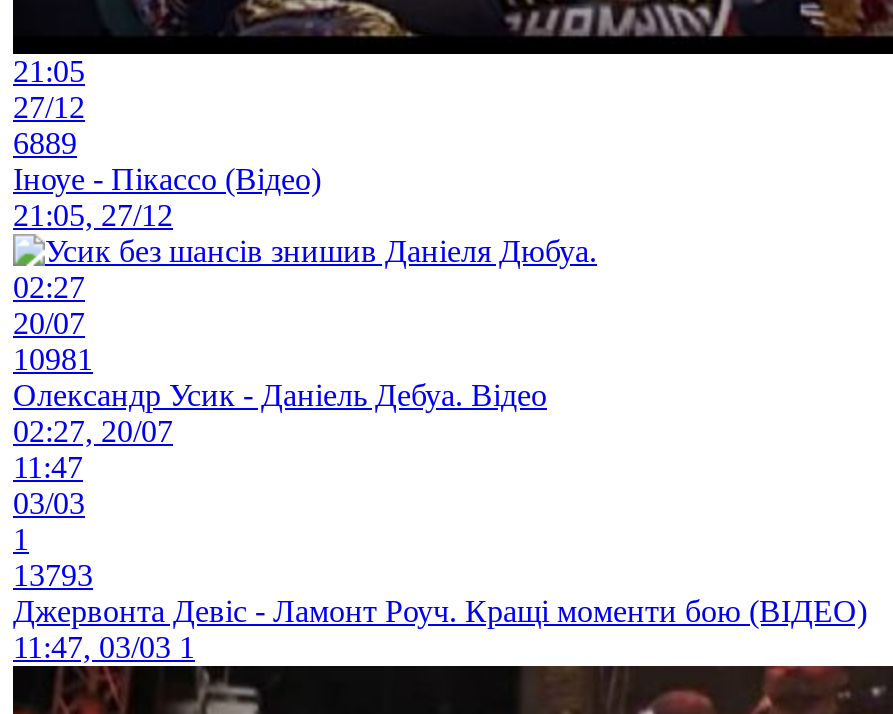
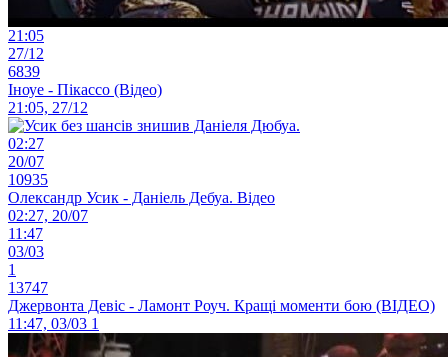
- 6889
+ 6839

- 10981
+ 10935

- 13793
+ 13747
